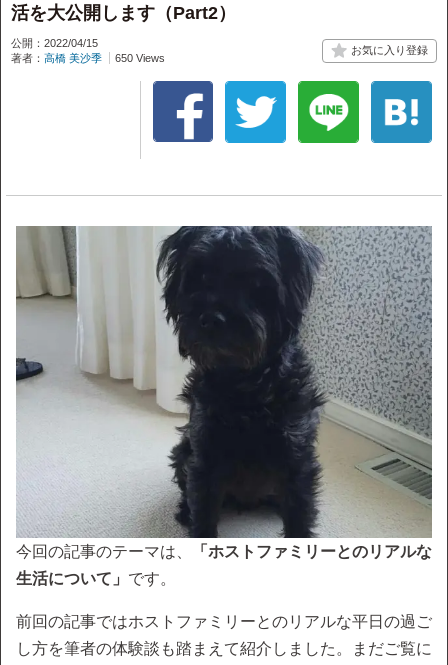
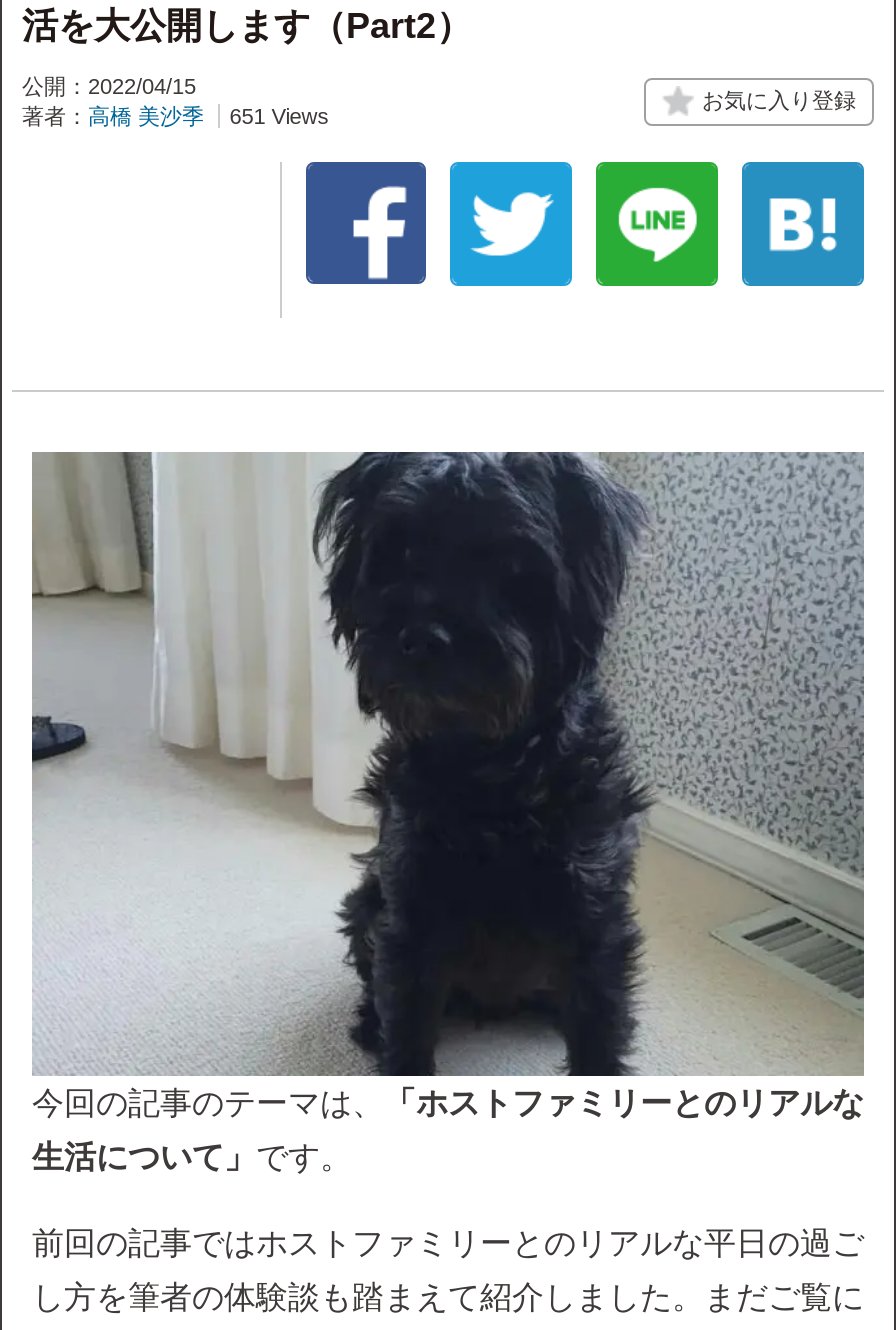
- 著者：高橋 美沙季 650 Views
+ 著者：高橋 美沙季 651 Views
